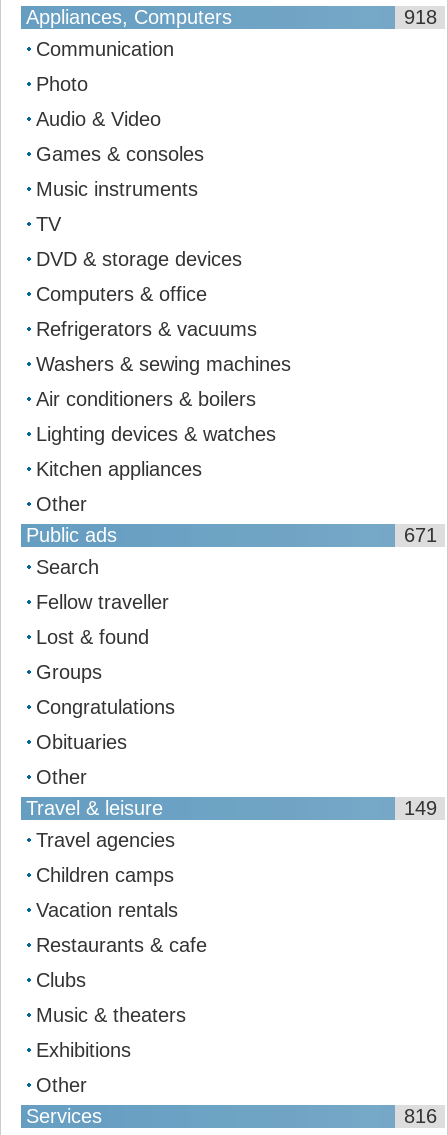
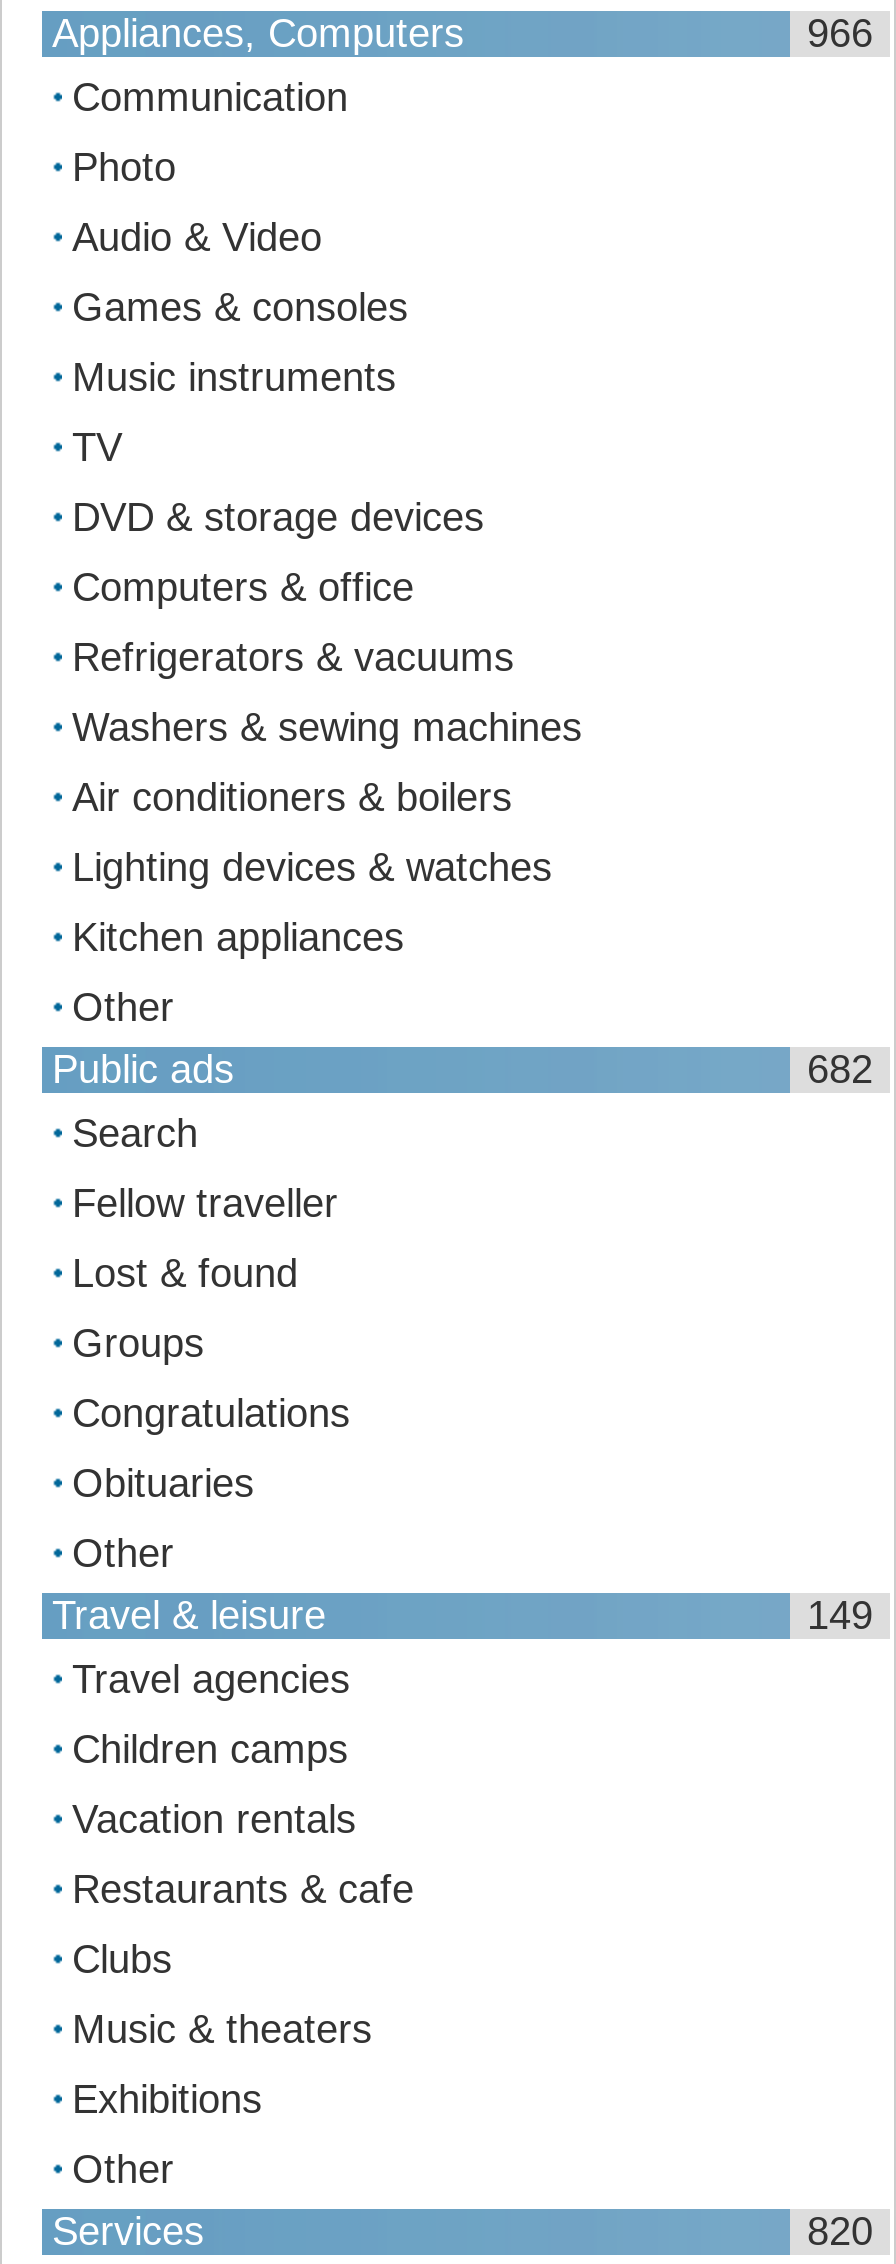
- 918
+ 966

- 671
+ 682

- 816
+ 820
